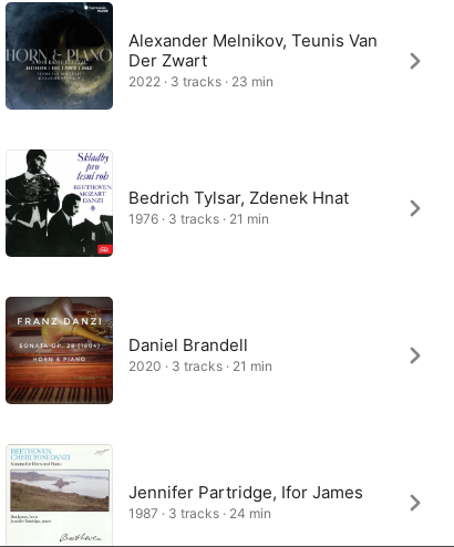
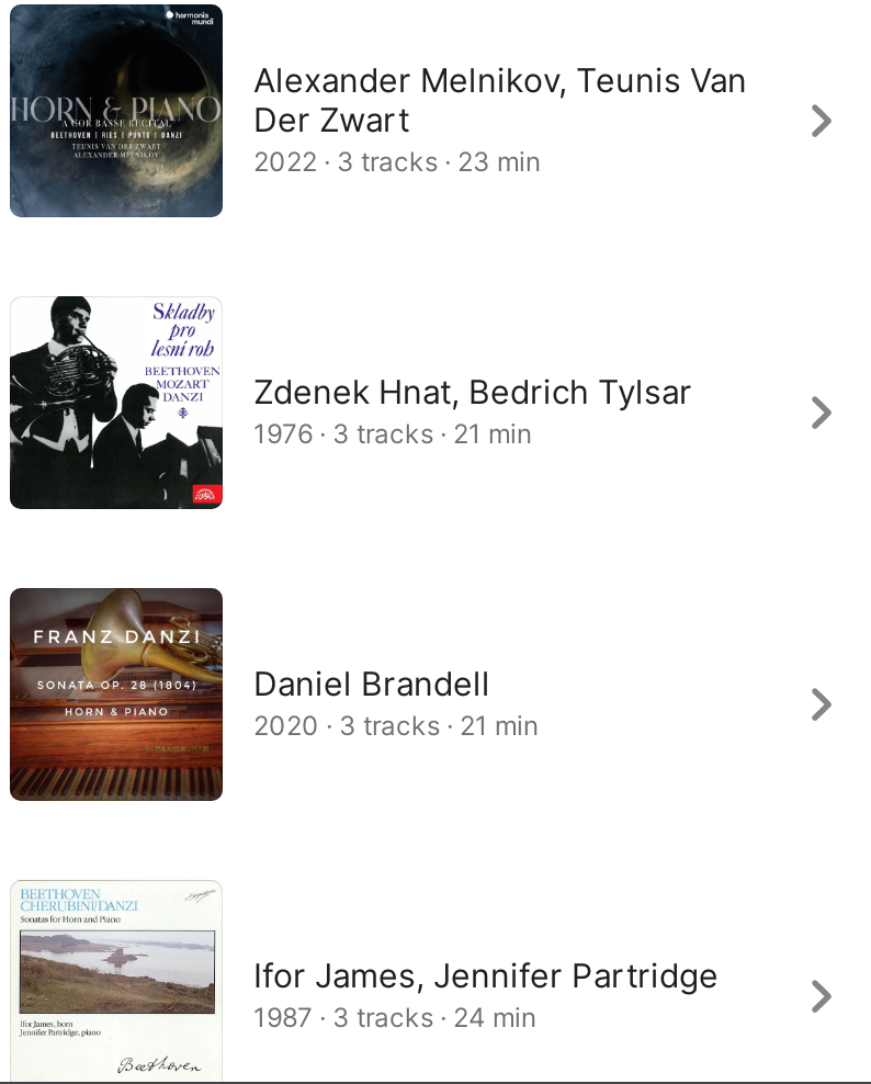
- Bedrich Tylsar, Zdenek Hnat
+ Zdenek Hnat, Bedrich Tylsar

- Jennifer Partridge, Ifor James
+ Ifor James, Jennifer Partridge
